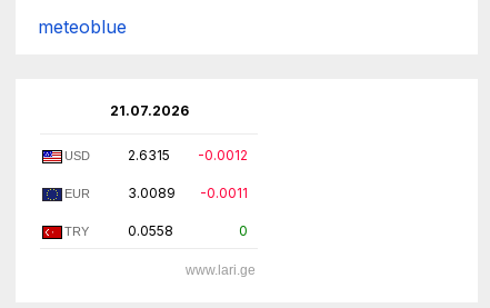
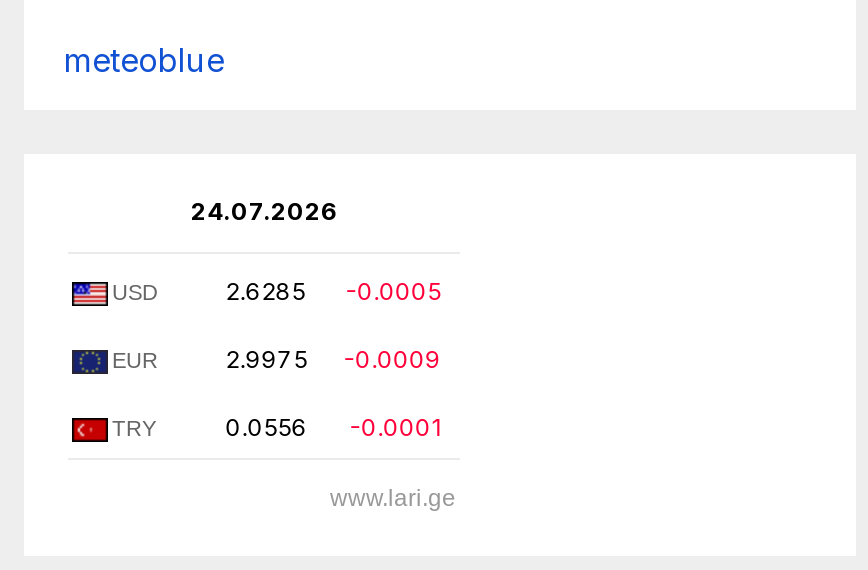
- 21.07.2026
+ 24.07.2026

- 2.6315
+ 2.6285

- -0.0012
+ -0.0005

- 3.0089
+ 2.9975

- -0.0011
+ -0.0009

- 0.0558
+ 0.0556

- 0
+ -0.0001
